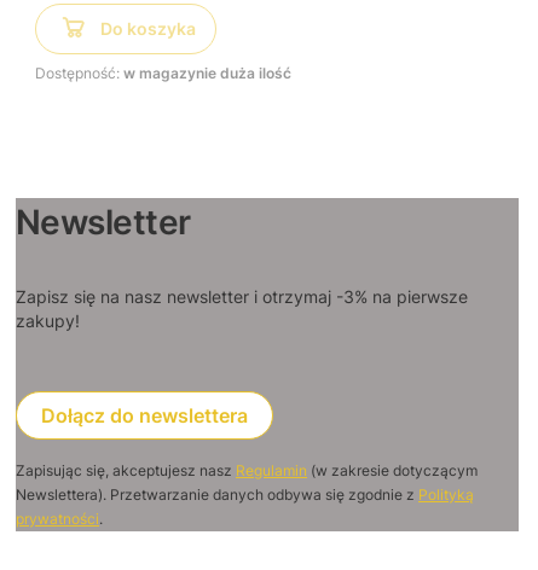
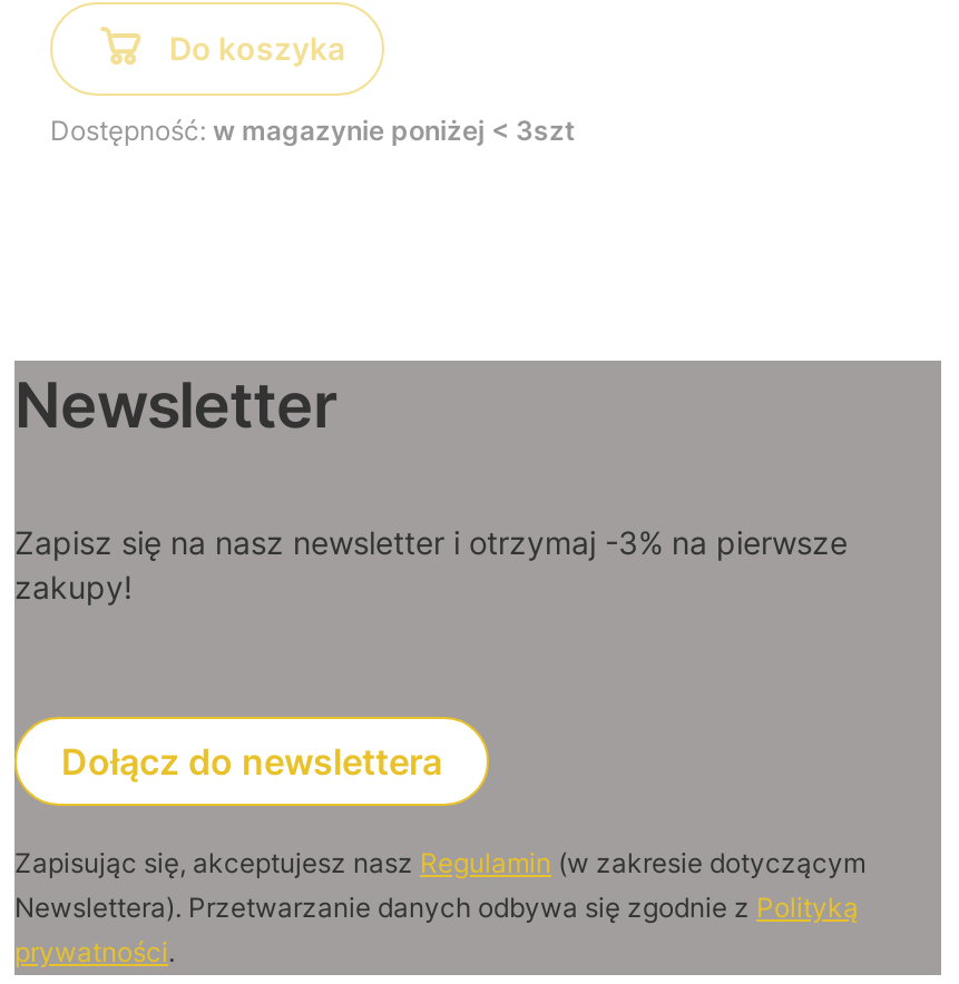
- Dostępność: w magazynie duża ilość
+ Dostępność: w magazynie poniżej < 3szt
